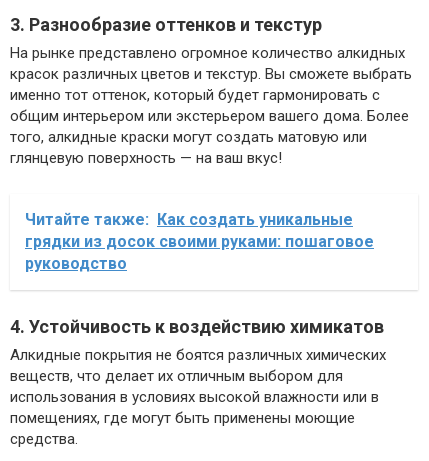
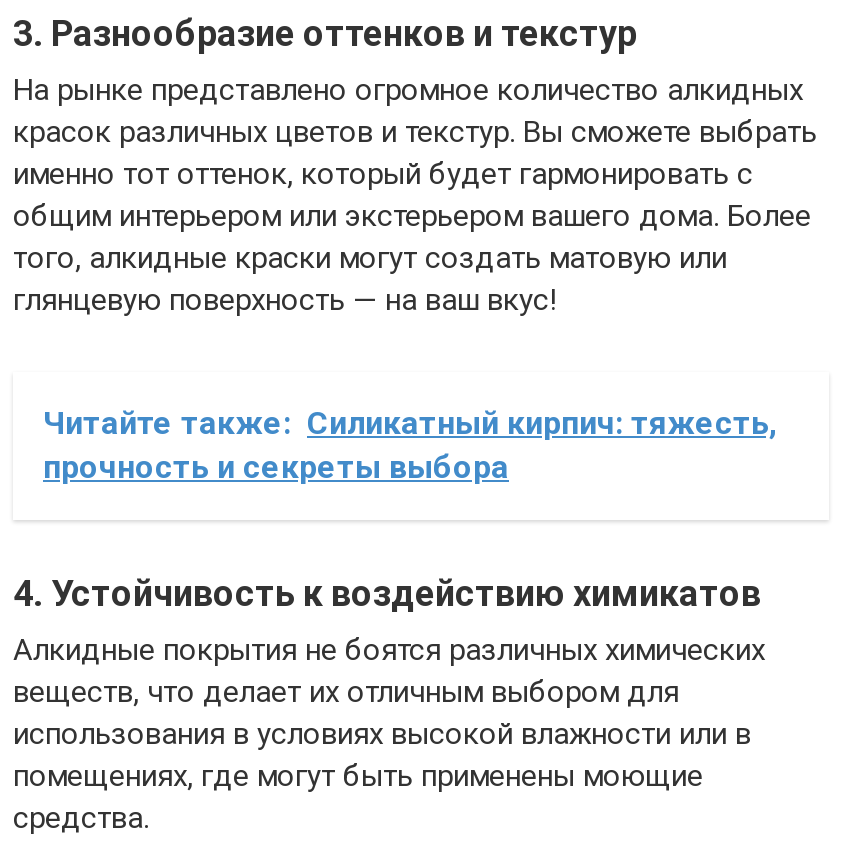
- Читайте также: Как создать уникальные
- грядки из досок своими руками: пошаговое
- руководство
+ Читайте также: Силикатный кирпич: тяжесть,
+ прочность и секреты выбора
